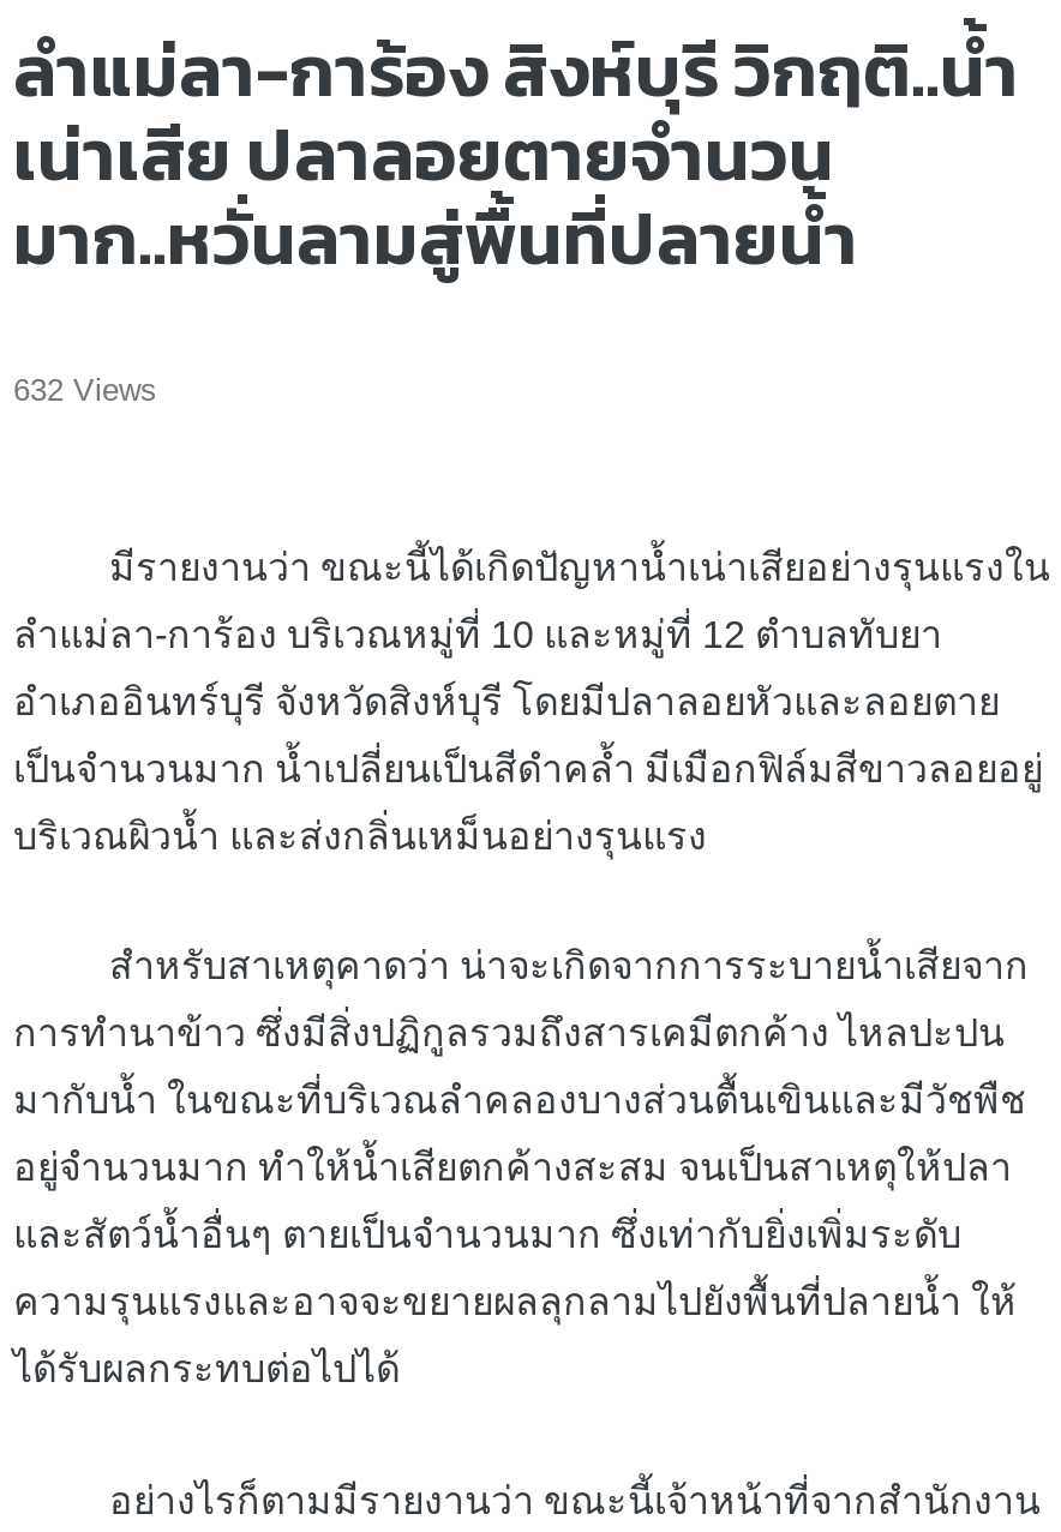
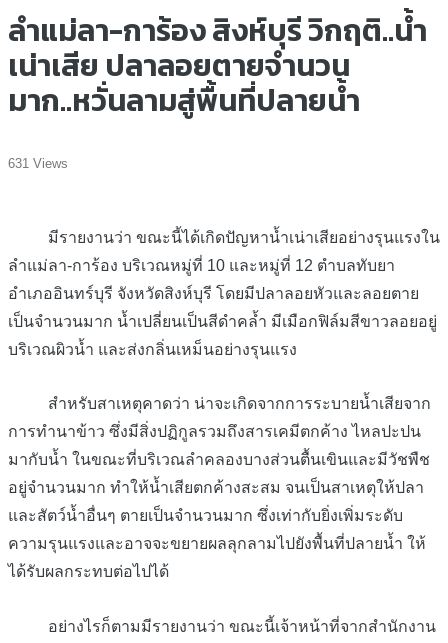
- 632 Views
+ 631 Views
